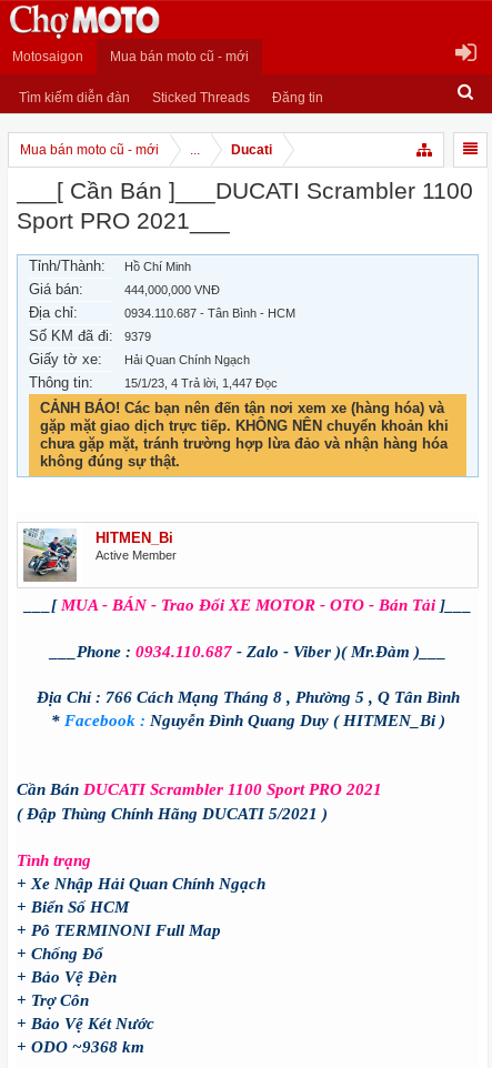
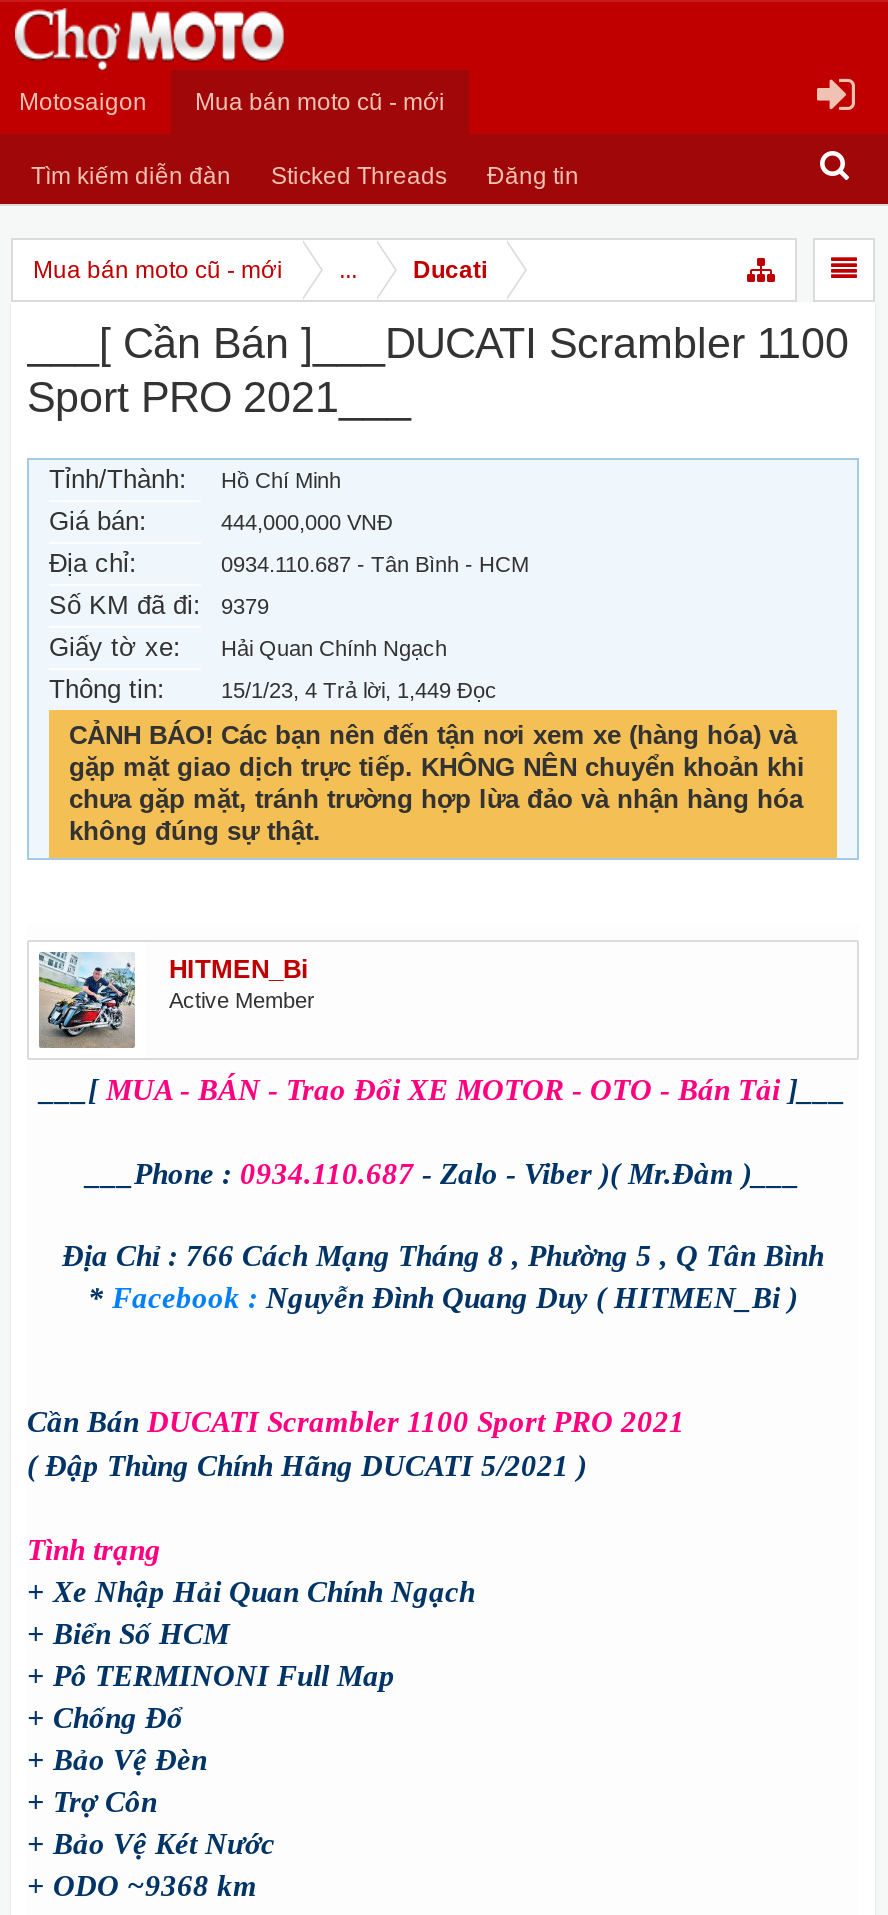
- 15/1/23, 4 Trả lời, 1,447 Đọc
+ 15/1/23, 4 Trả lời, 1,449 Đọc
